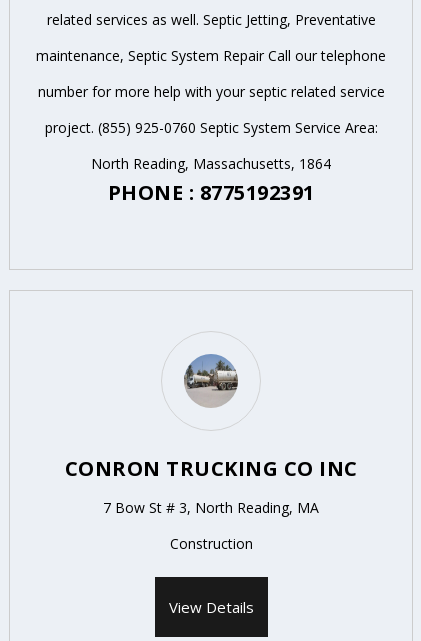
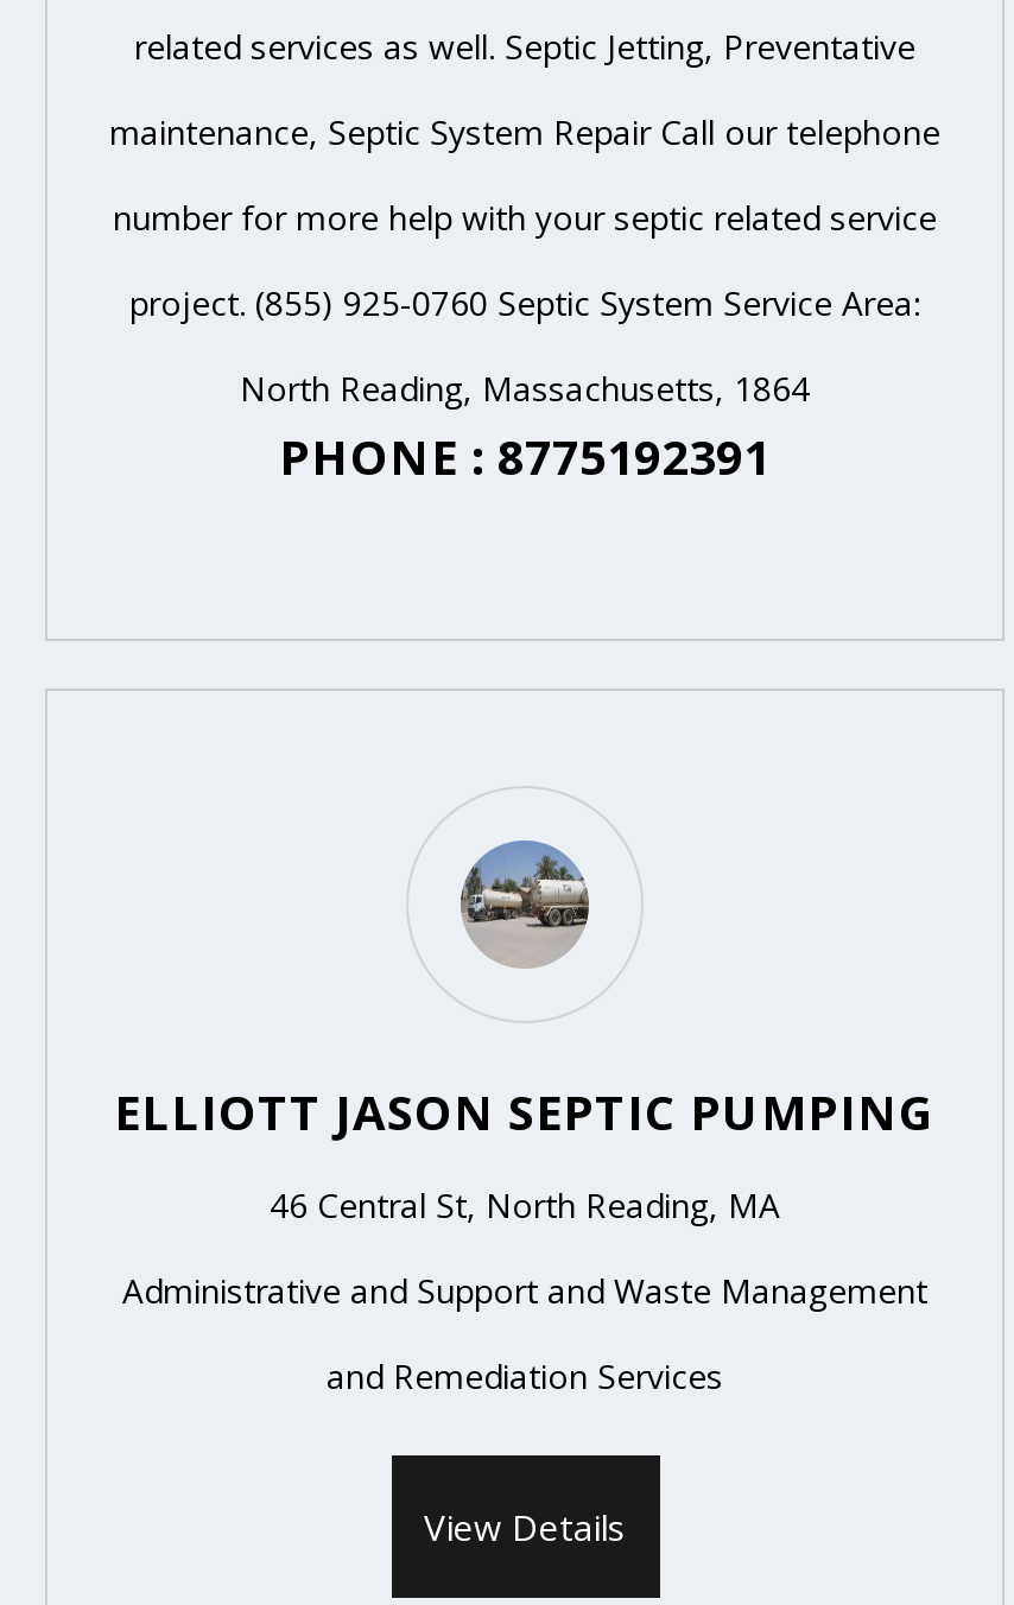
- CONRON TRUCKING CO INC
- 7 Bow St # 3, North Reading, MA
- Construction
+ ELLIOTT JASON SEPTIC PUMPING
+ 46 Central St, North Reading, MA
+ Administrative and Support and Waste Management
+ and Remediation Services
